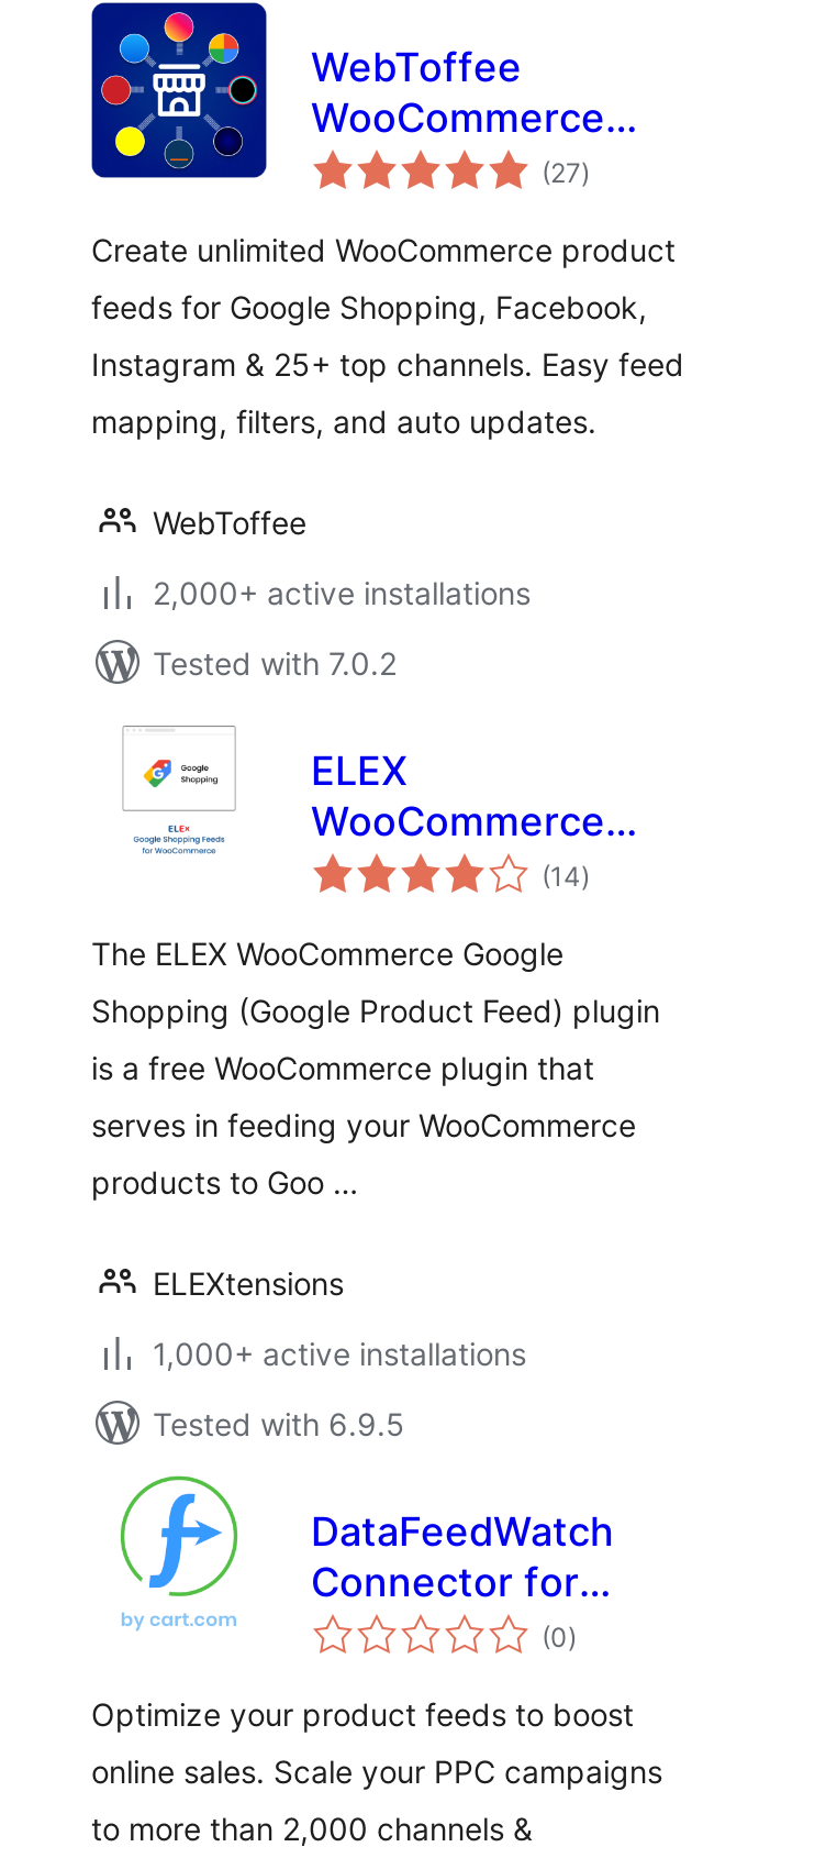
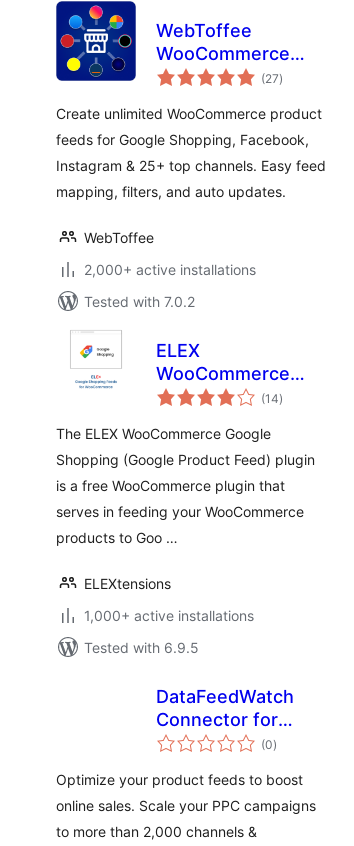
- [image]
